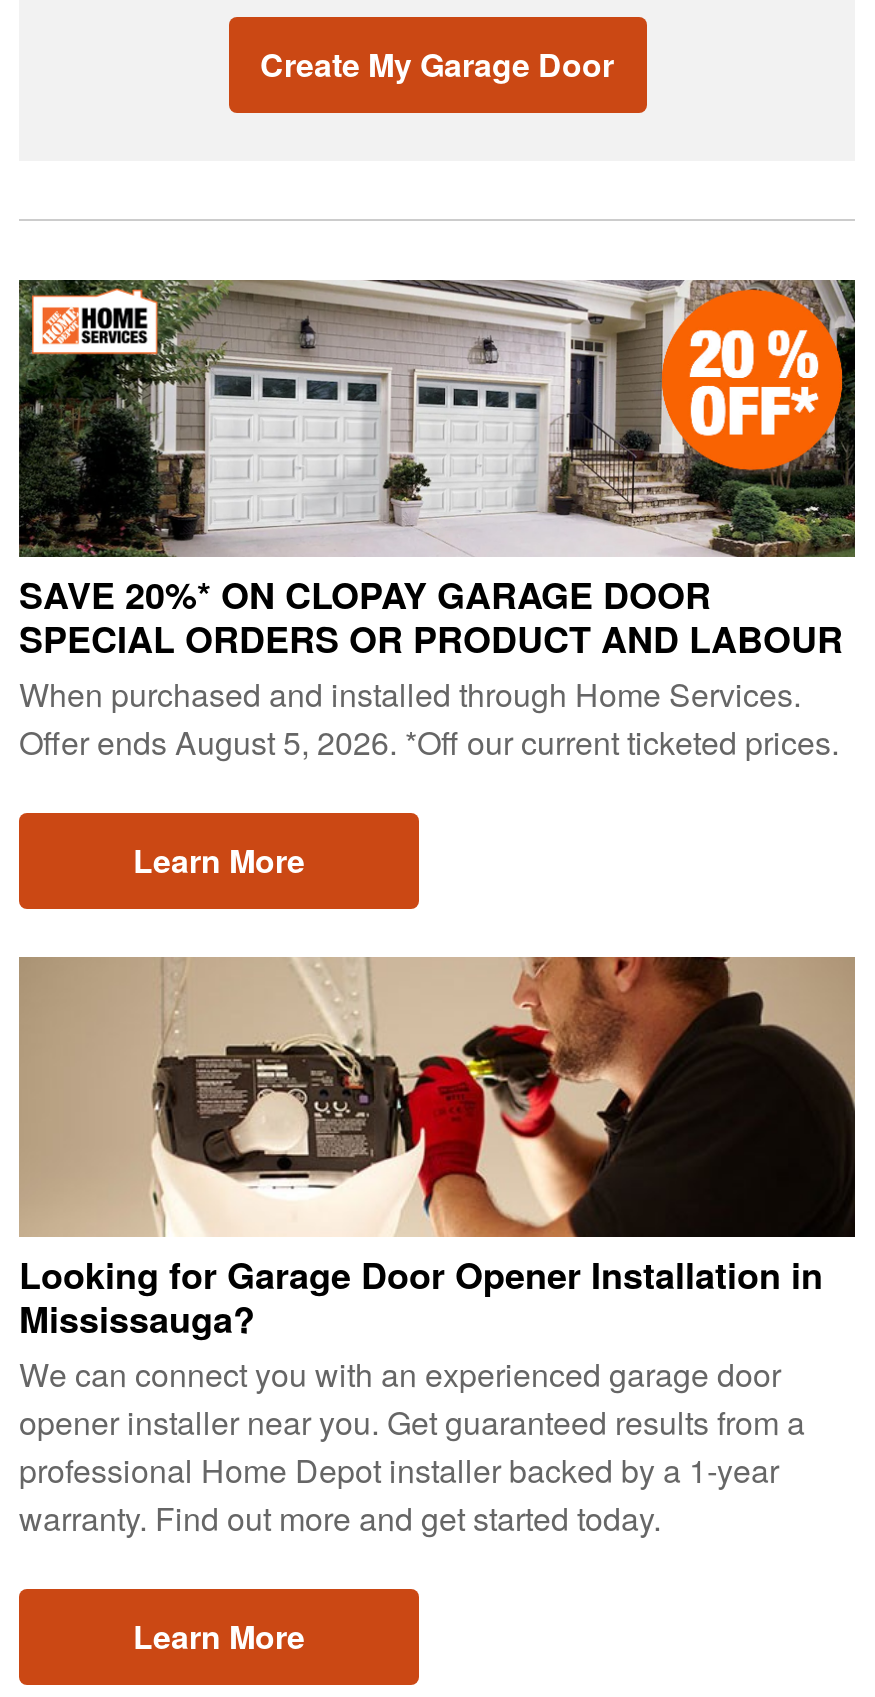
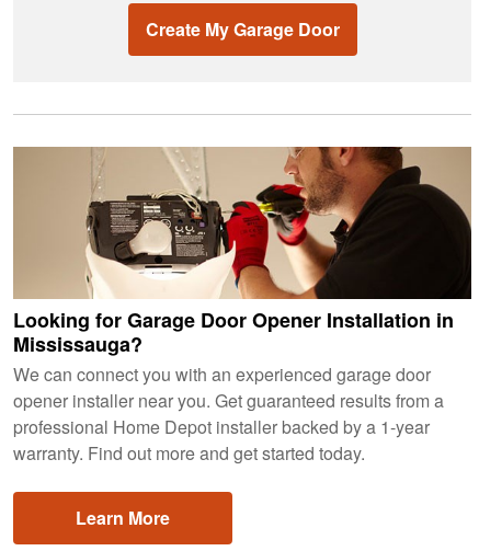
- [image]
- SAVE 20%* ON CLOPAY GARAGE DOOR
- SPECIAL ORDERS OR PRODUCT AND LABOUR
- When purchased and installed through Home Services.
- Offer ends August 5, 2026. *Off our current ticketed prices.
- Learn More
